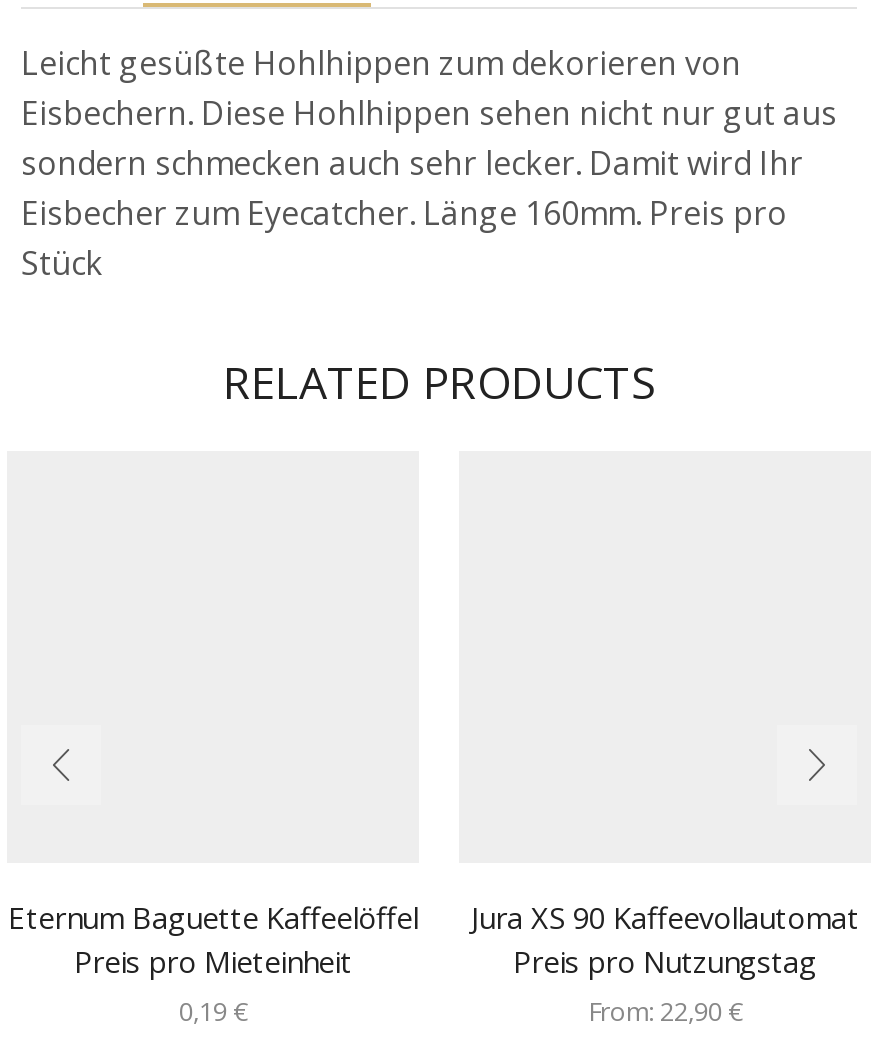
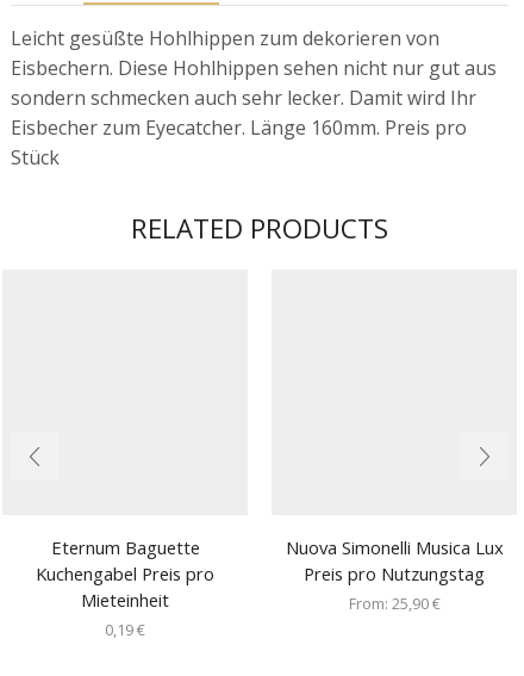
- Eternum Baguette Kaffeelöffel
- Preis pro Mieteinheit
+ Eternum Baguette
+ Kuchengabel Preis pro
+ Mieteinheit

- Jura XS 90 Kaffeevollautomat
+ Nuova Simonelli Musica Lux

- From: 22,90 €
+ From: 25,90 €
